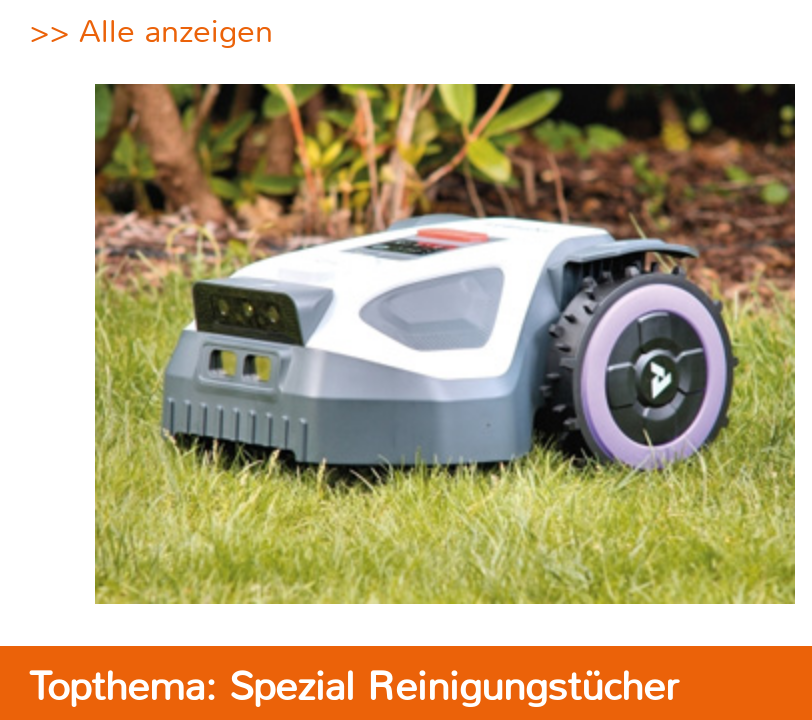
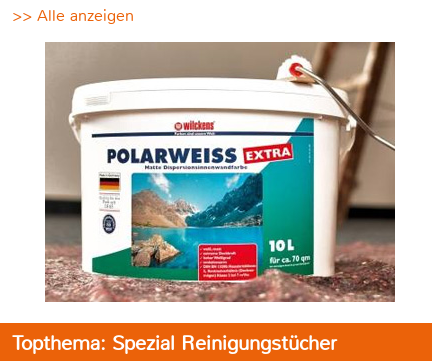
- [image]
+ [image]
